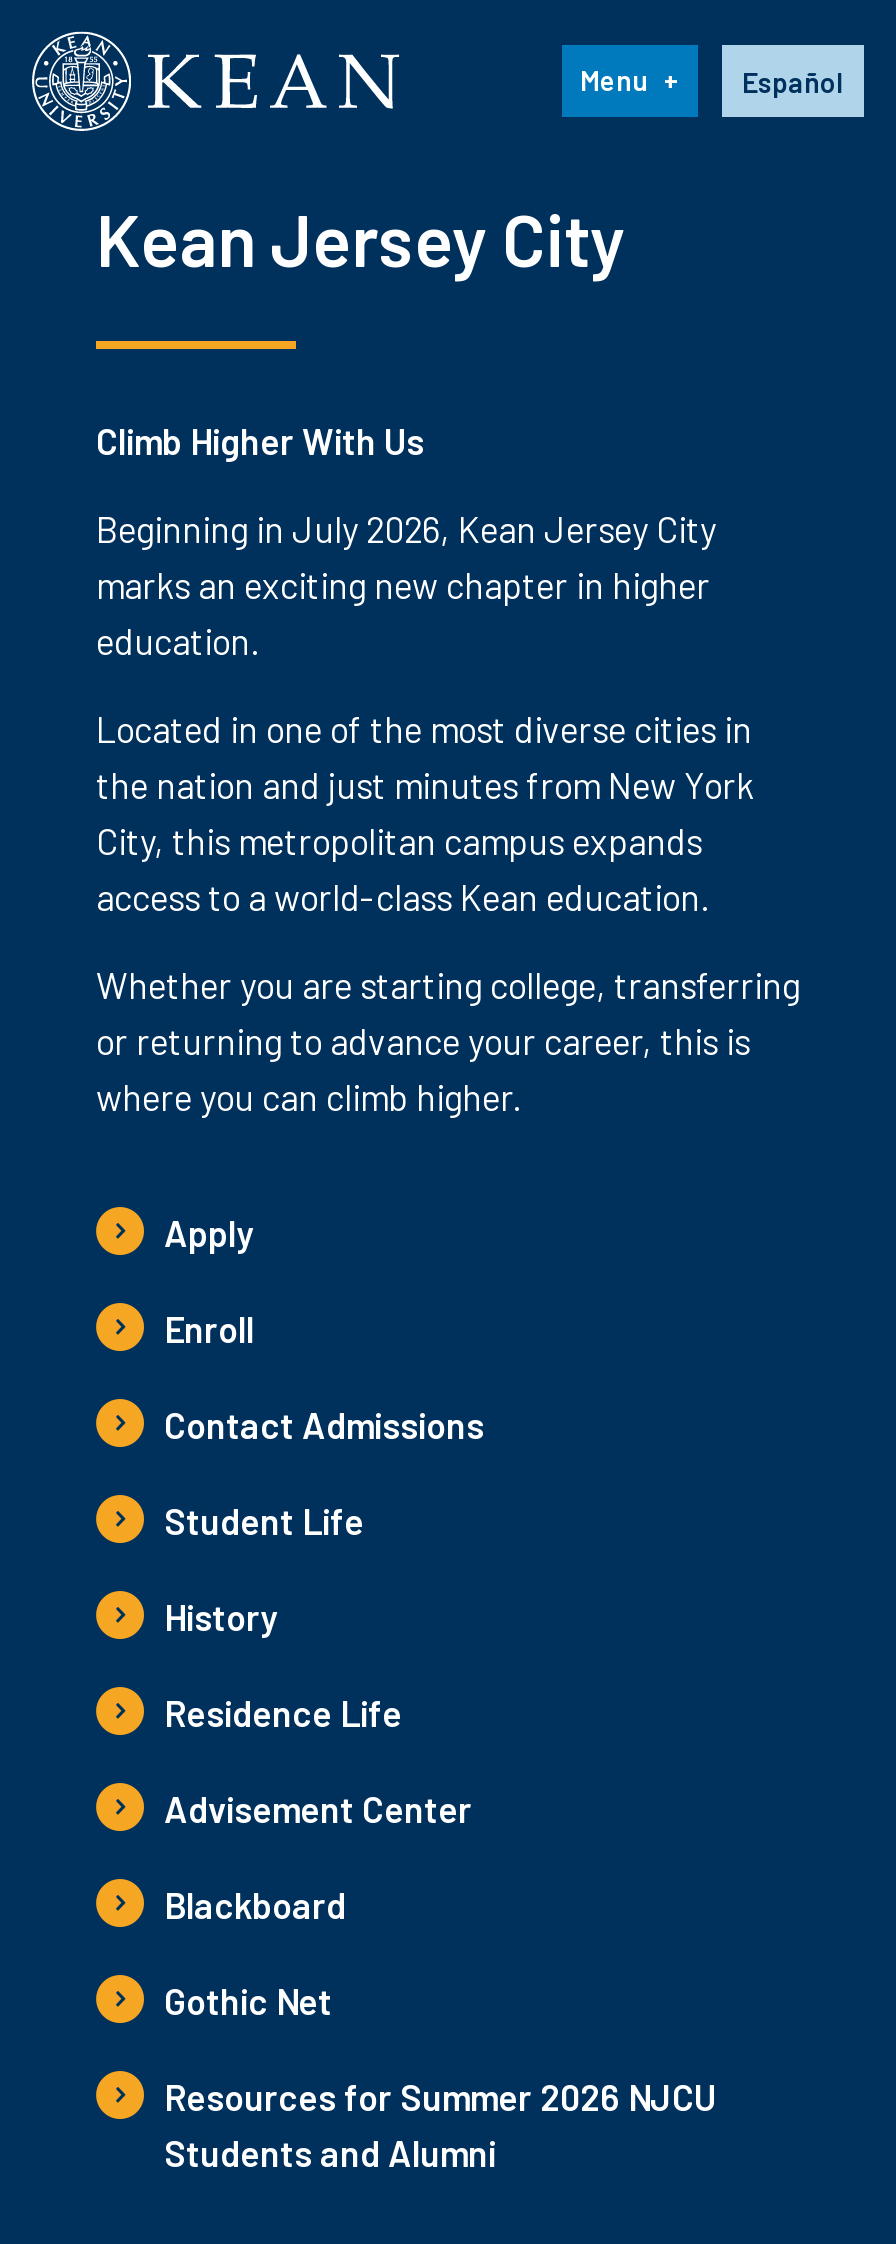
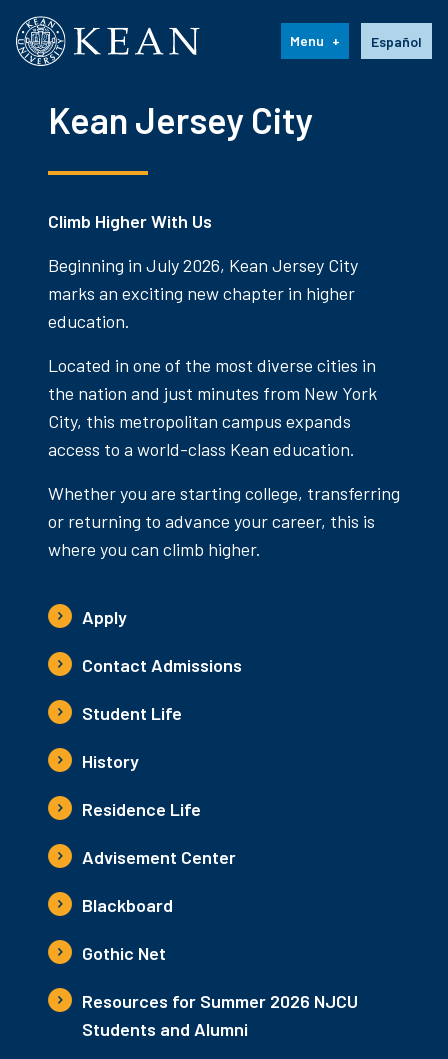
- Enroll
